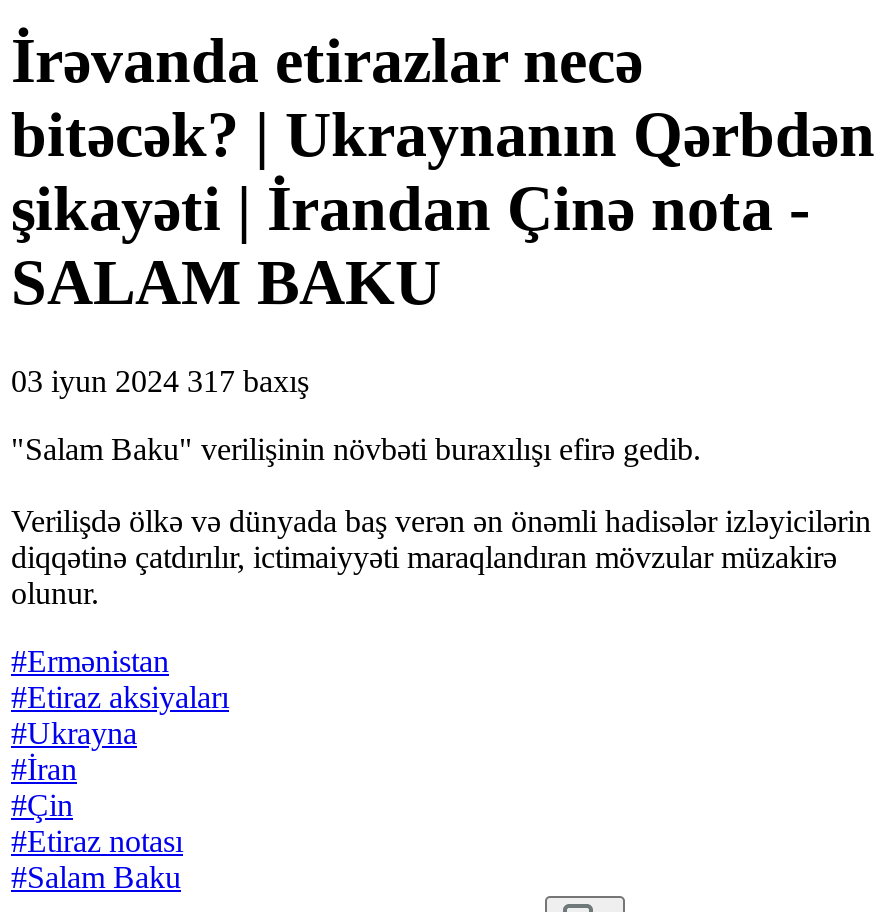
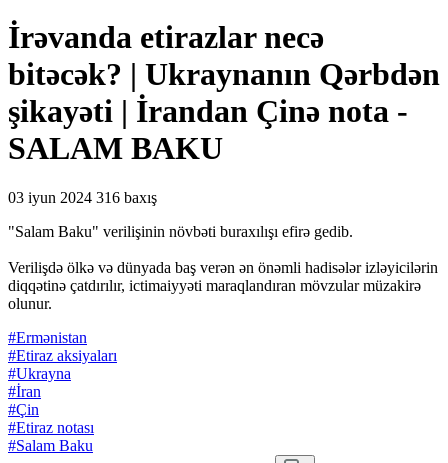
- 03 iyun 2024 317 baxış
+ 03 iyun 2024 316 baxış
